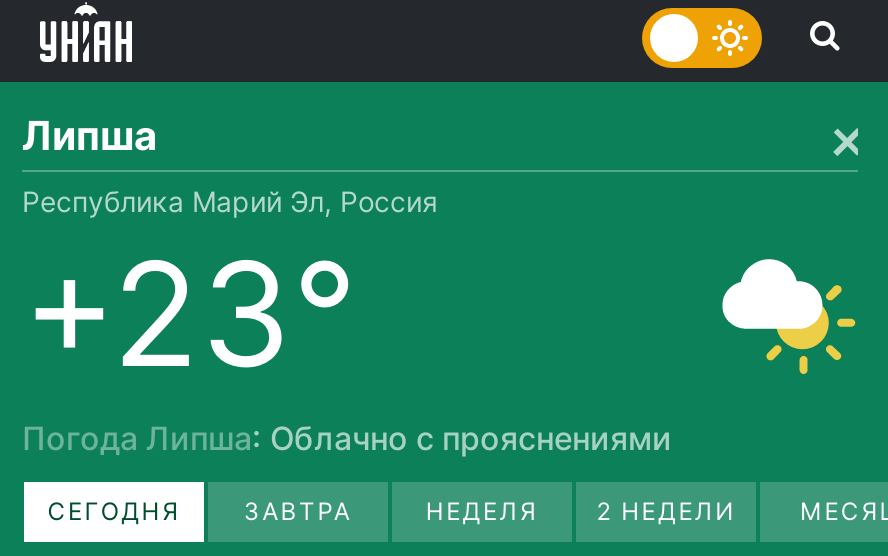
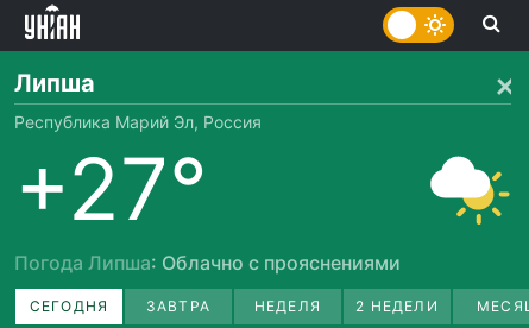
- +23°
+ +27°
